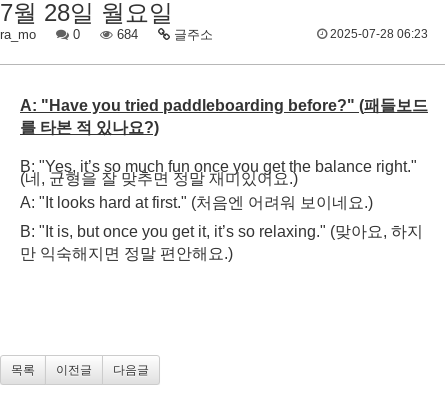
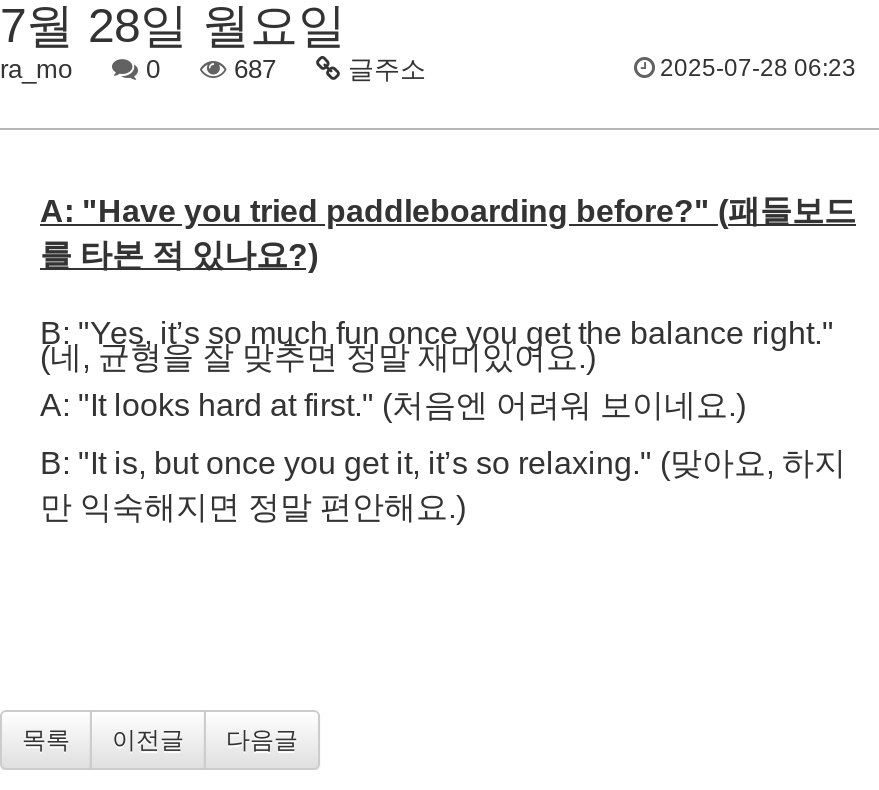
- 684
+ 687
